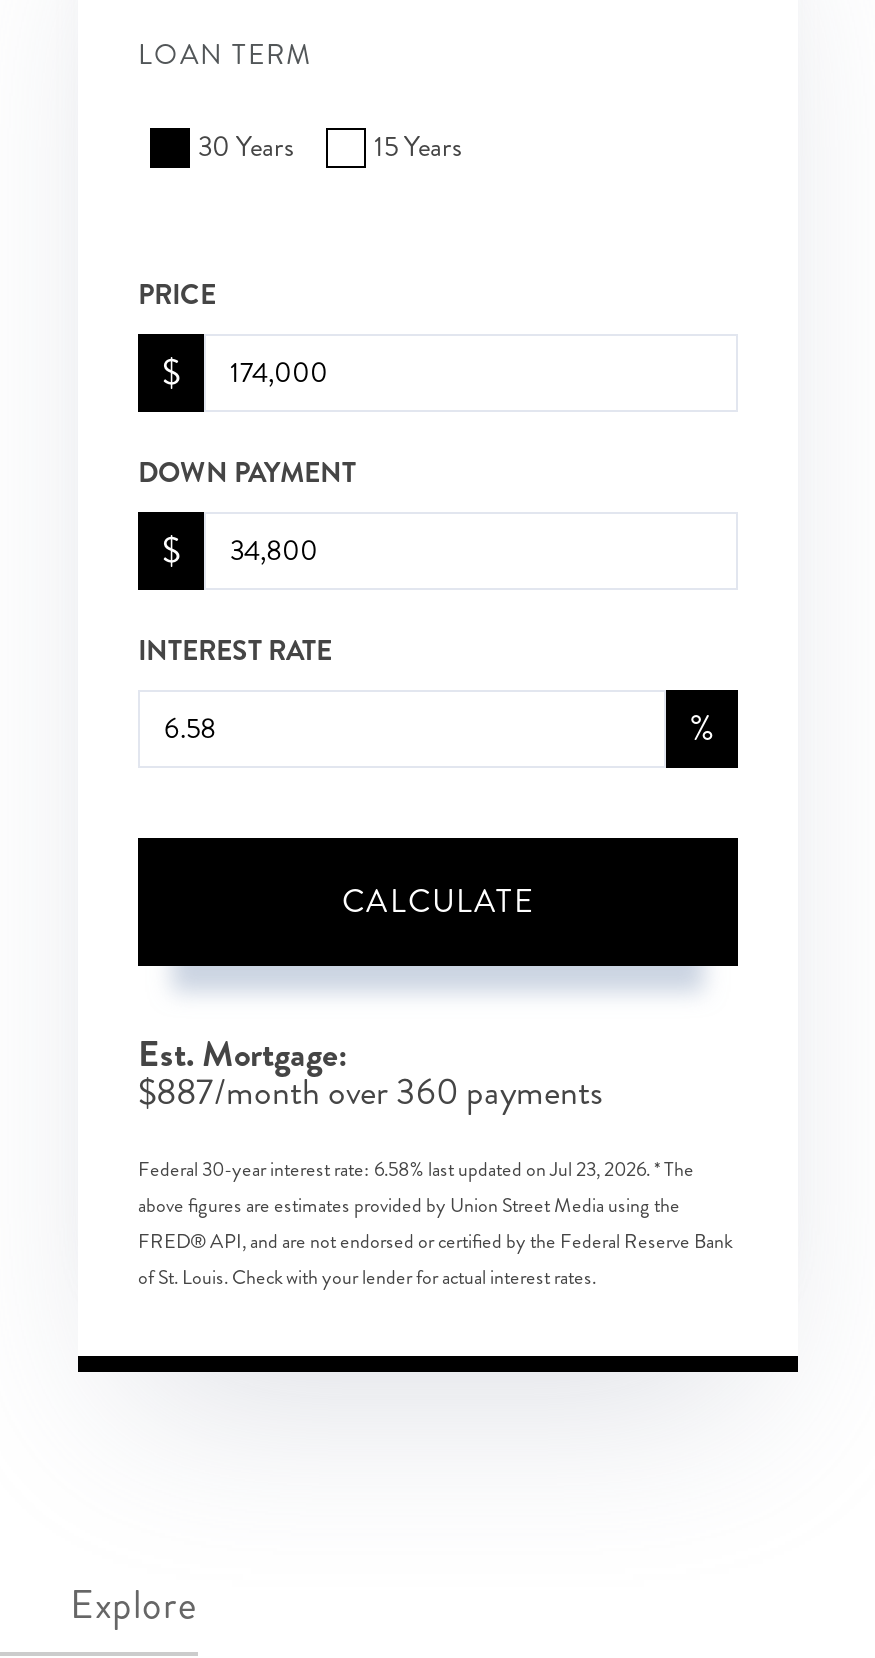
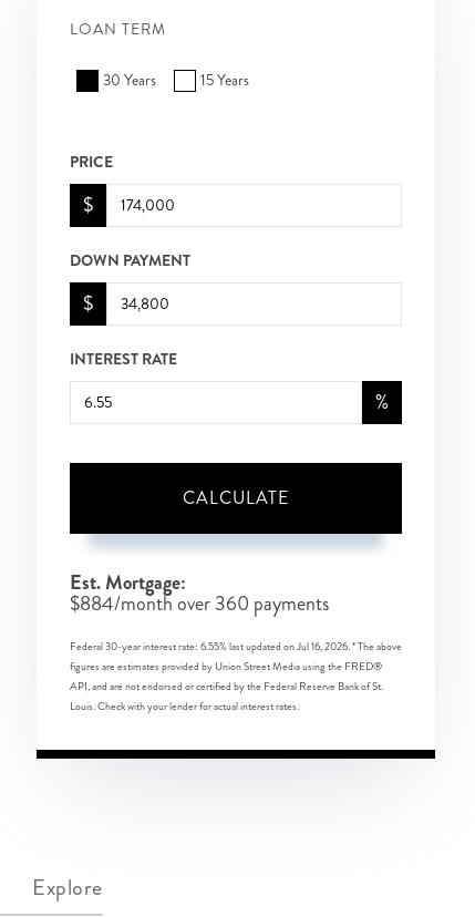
- $887/month over 360 payments
+ $884/month over 360 payments

- Federal 30-year interest rate: 6.58% last updated on Jul 23, 2026. * The
- above figures are estimates provided by Union Street Media using the
- FRED® API, and are not endorsed or certified by the Federal Reserve Bank
- of St. Louis. Check with your lender for actual interest rates.
+ Federal 30-year interest rate: 6.55% last updated on Jul 16, 2026. * The above
+ figures are estimates provided by Union Street Media using the FRED®
+ API, and are not endorsed or certified by the Federal Reserve Bank of St.
+ Louis. Check with your lender for actual interest rates.
